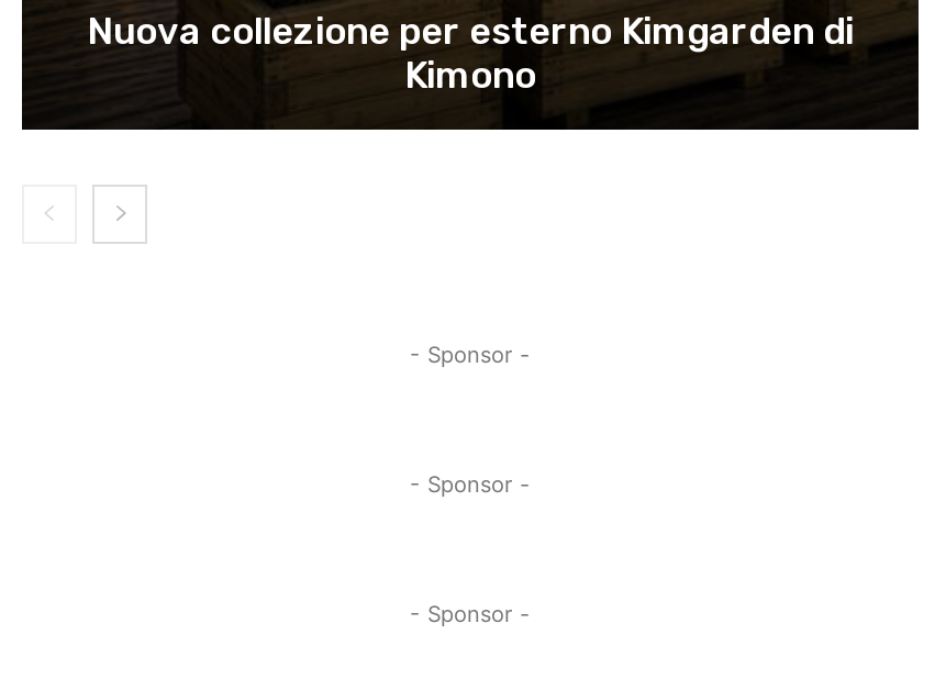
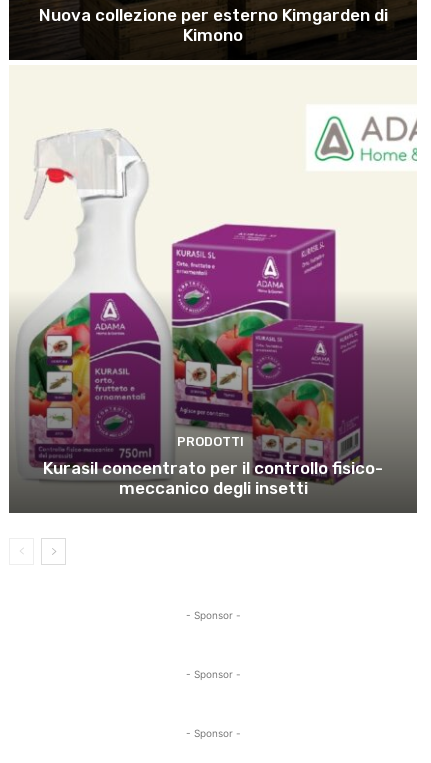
+ [image]
+ PRODOTTI
+ Kurasil concentrato per il controllo fisico-
+ meccanico degli insetti
